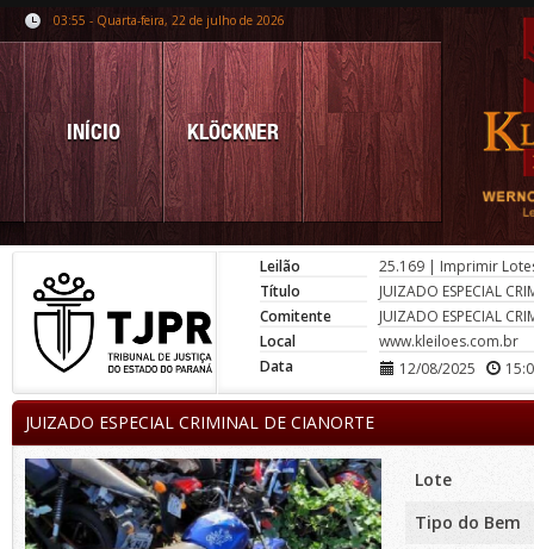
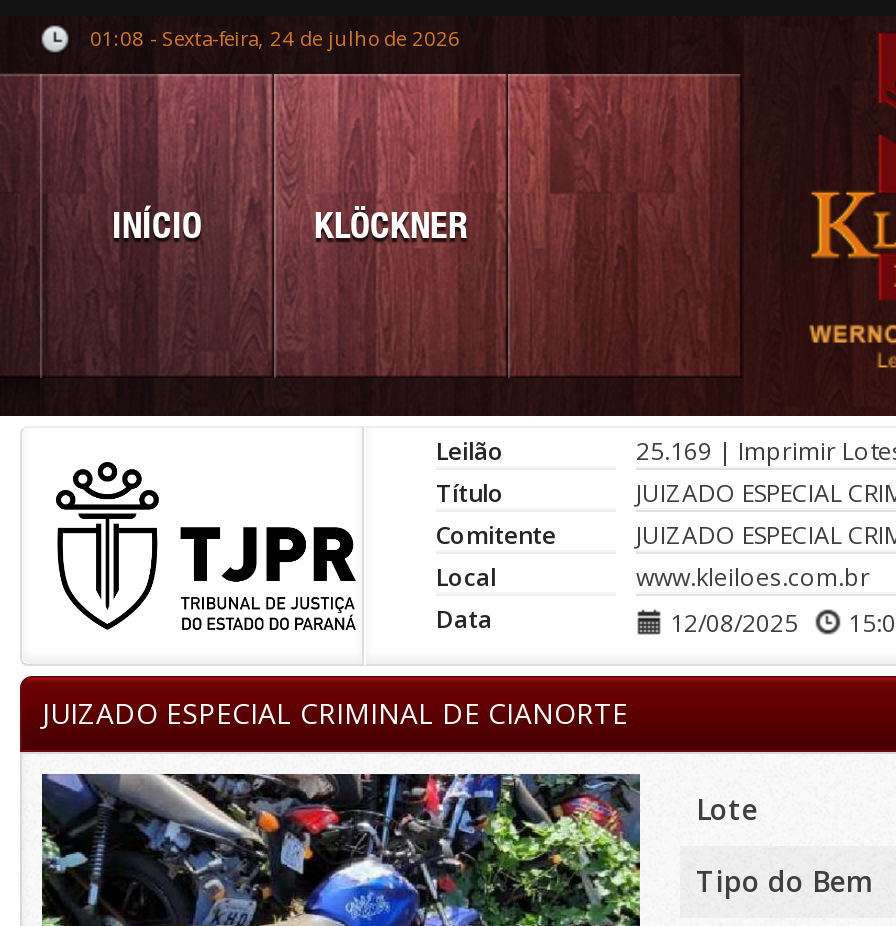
- 03:55 - Quarta-feira, 22 de julho de 2026
+ 01:08 - Sexta-feira, 24 de julho de 2026
